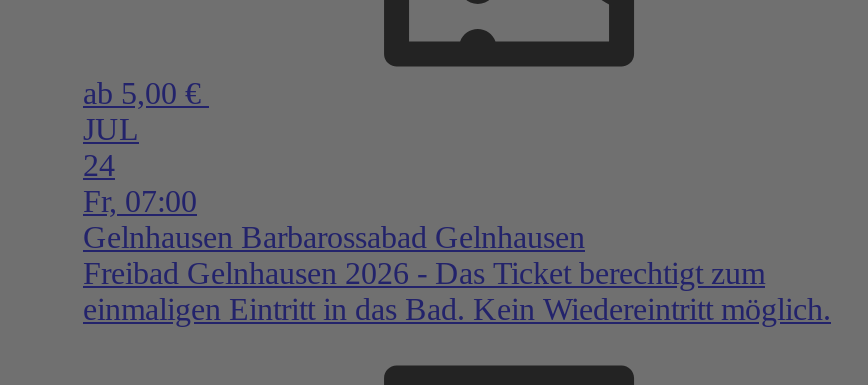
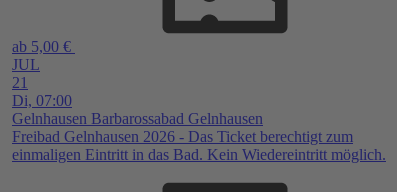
- 24
- Fr, 07:00
+ 21
+ Di, 07:00
